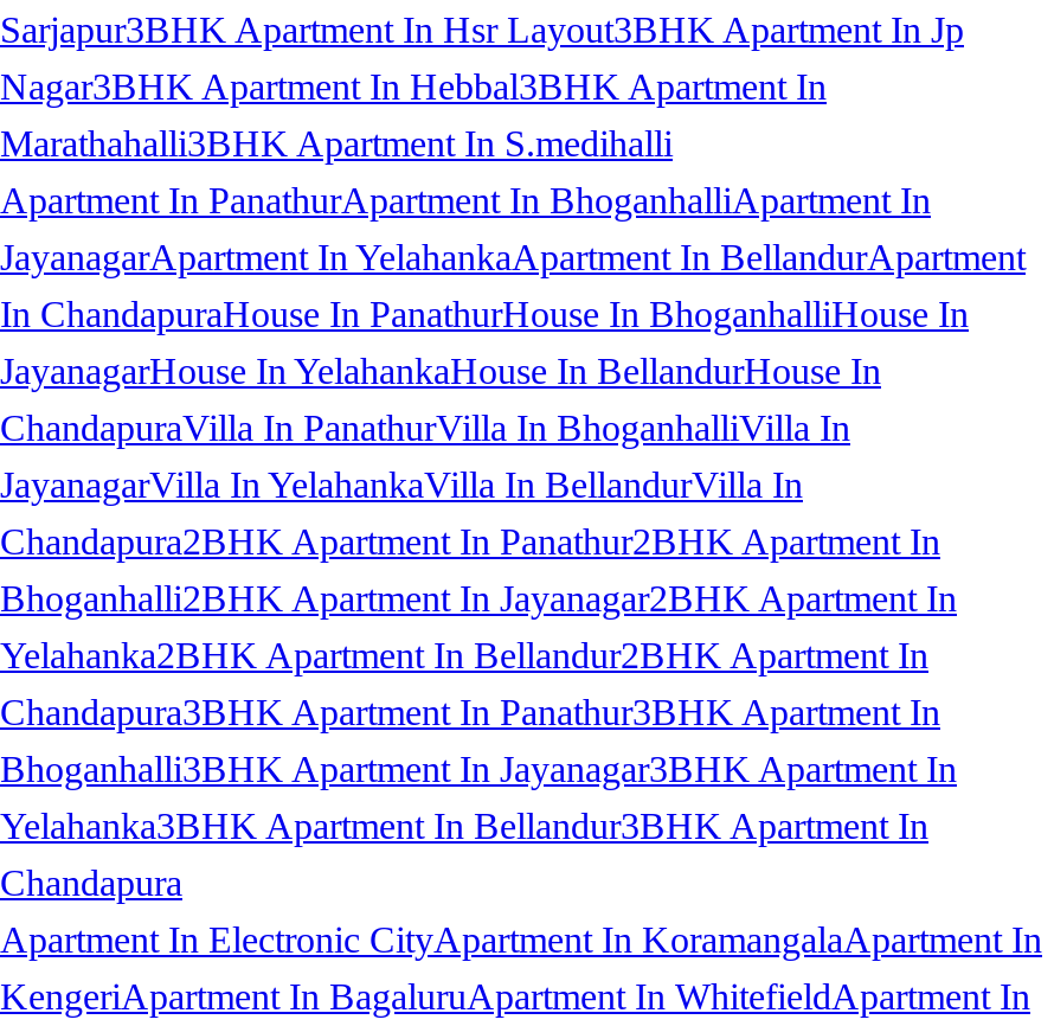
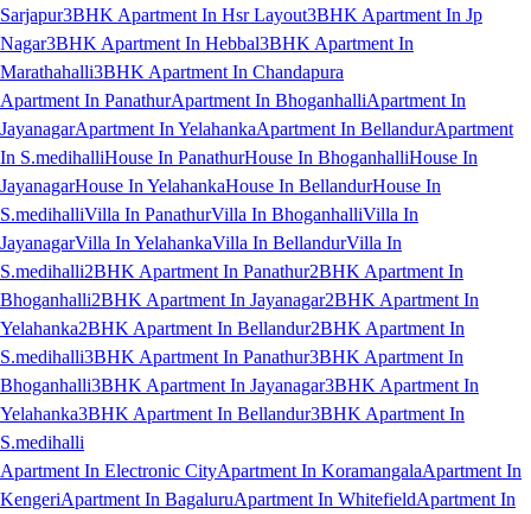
- Marathahalli3BHK Apartment In S.medihalli
+ Marathahalli3BHK Apartment In Chandapura

- In ChandapuraHouse In PanathurHouse In BhoganhalliHouse In
+ In S.medihalliHouse In PanathurHouse In BhoganhalliHouse In

- ChandapuraVilla In PanathurVilla In BhoganhalliVilla In
+ S.medihalliVilla In PanathurVilla In BhoganhalliVilla In

- Chandapura2BHK Apartment In Panathur2BHK Apartment In
+ S.medihalli2BHK Apartment In Panathur2BHK Apartment In

- Chandapura3BHK Apartment In Panathur3BHK Apartment In
+ S.medihalli3BHK Apartment In Panathur3BHK Apartment In

- Chandapura
+ S.medihalli
